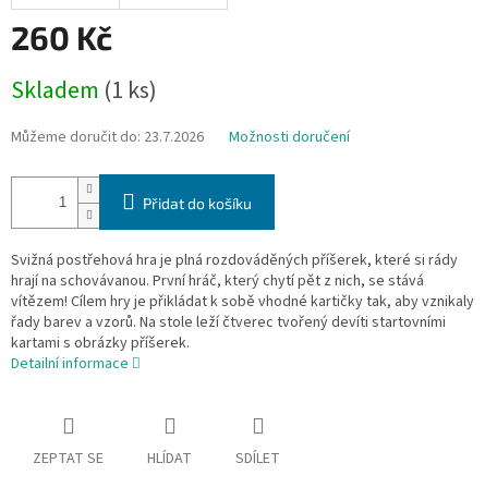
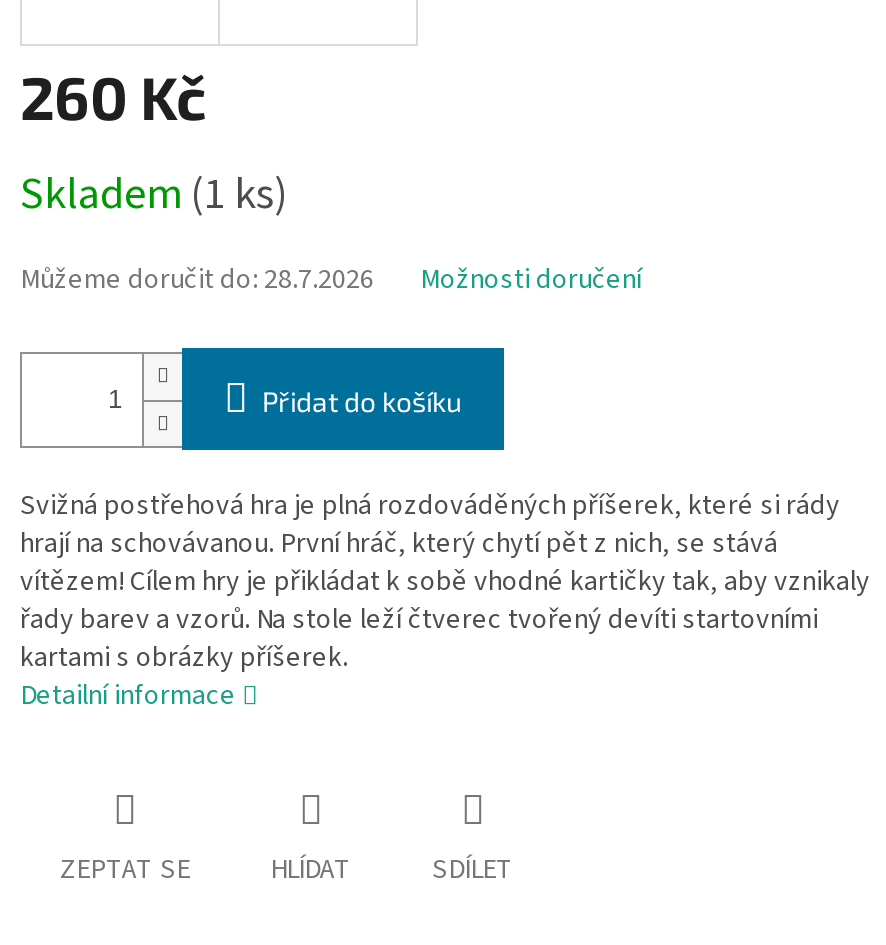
- Můžeme doručit do: 23.7.2026
+ Můžeme doručit do: 28.7.2026
